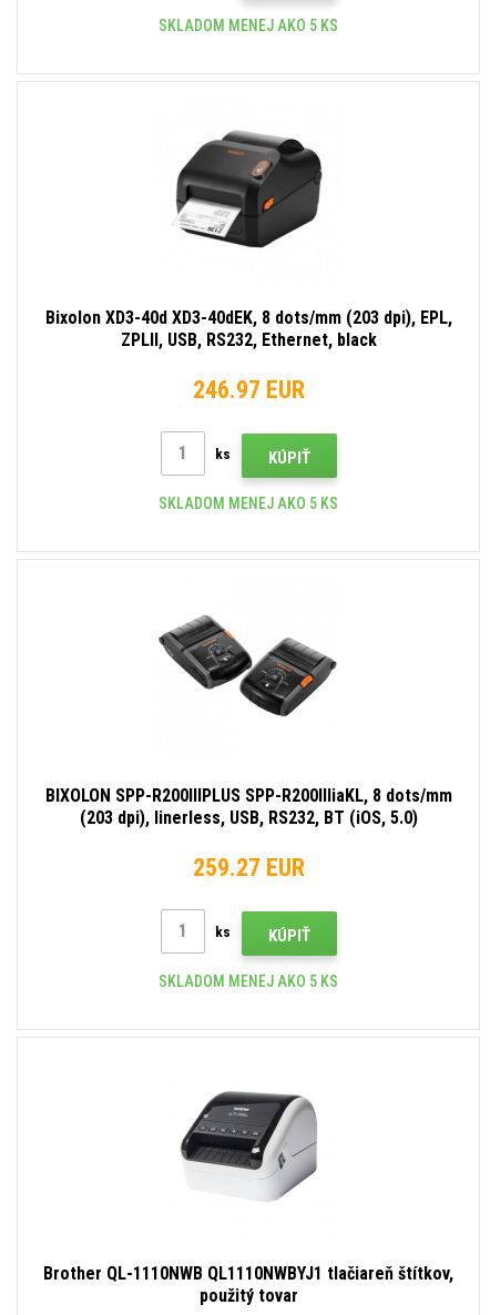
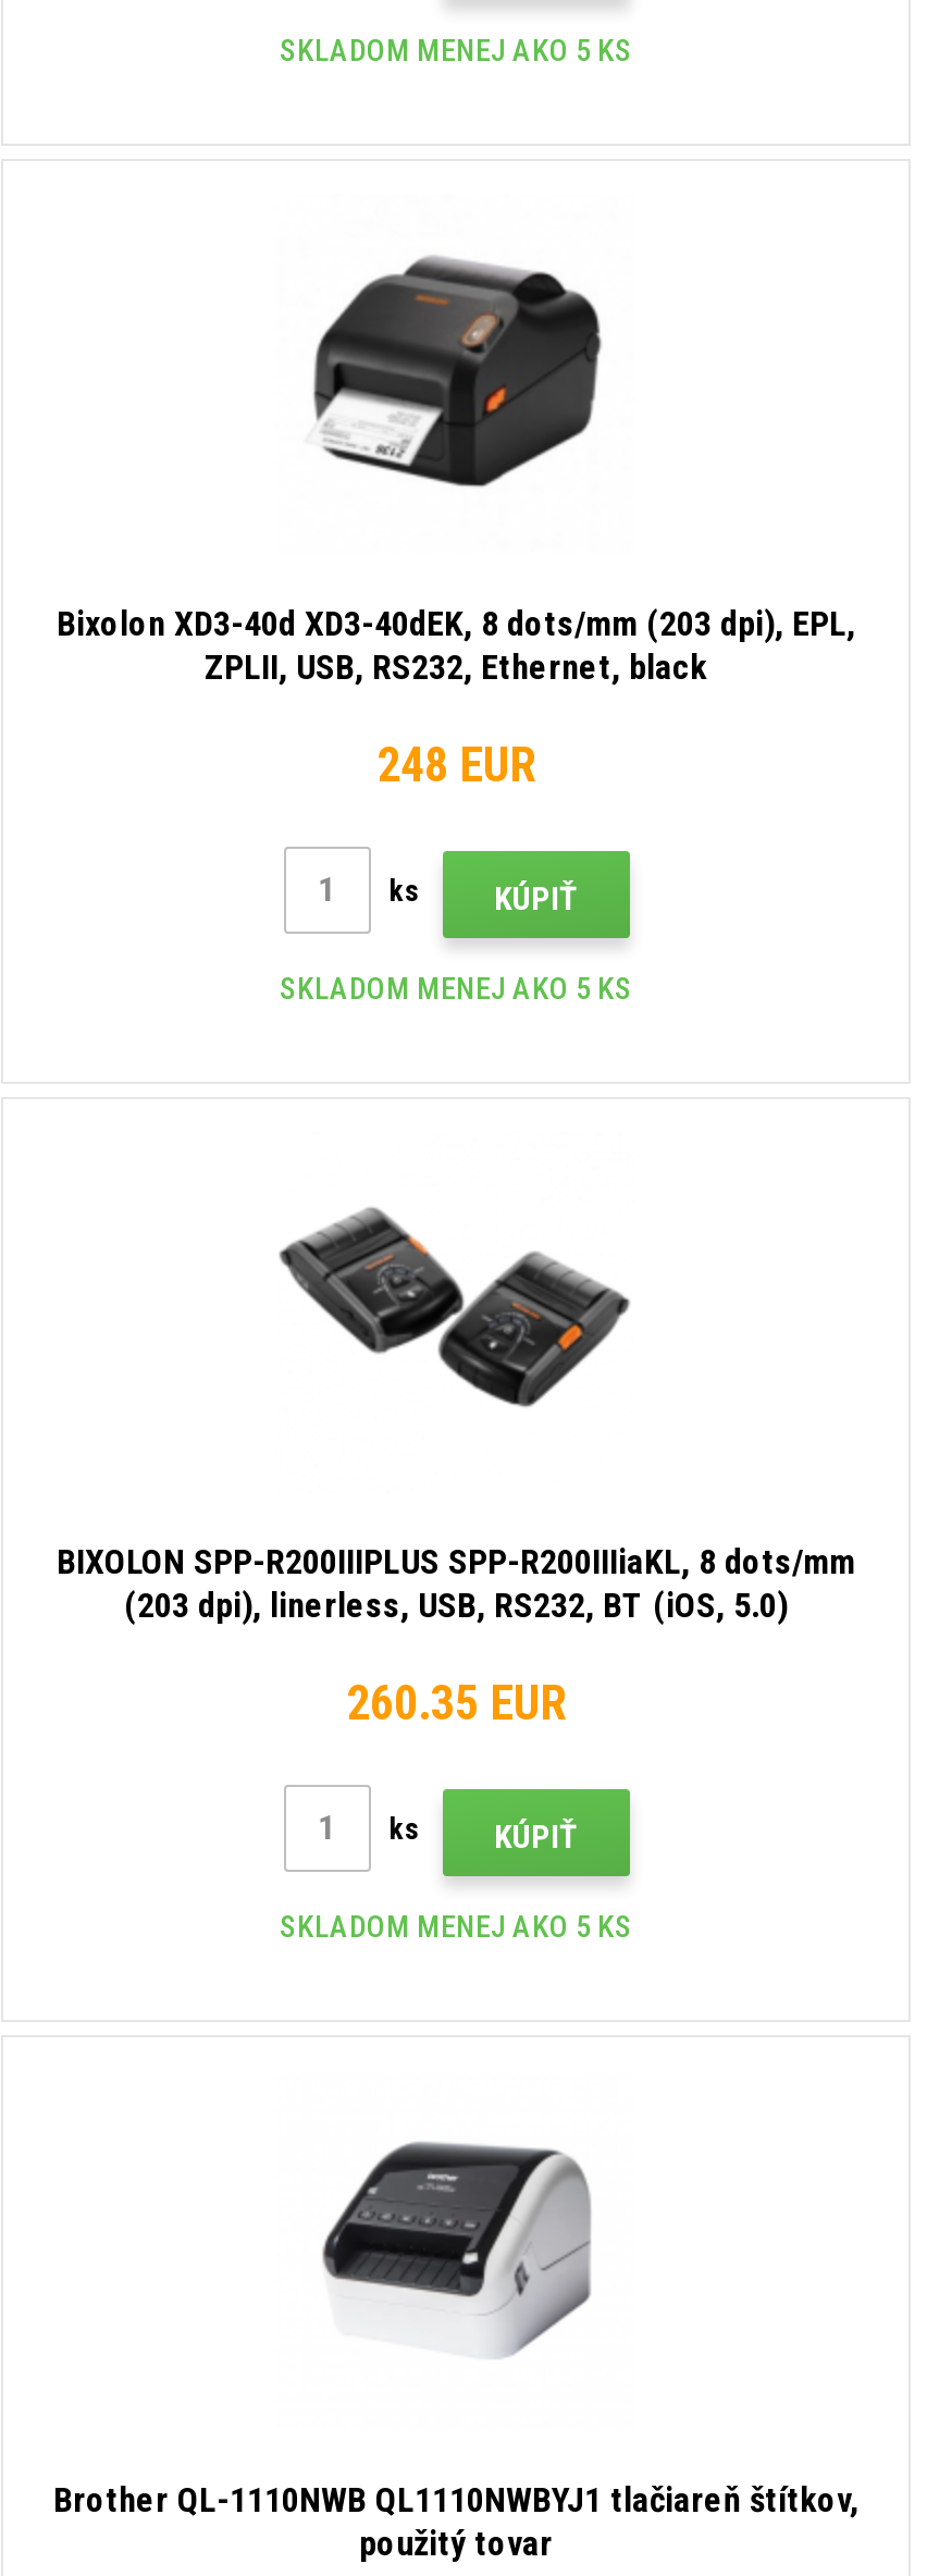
- 246.97 EUR
+ 248 EUR

- 259.27 EUR
+ 260.35 EUR
